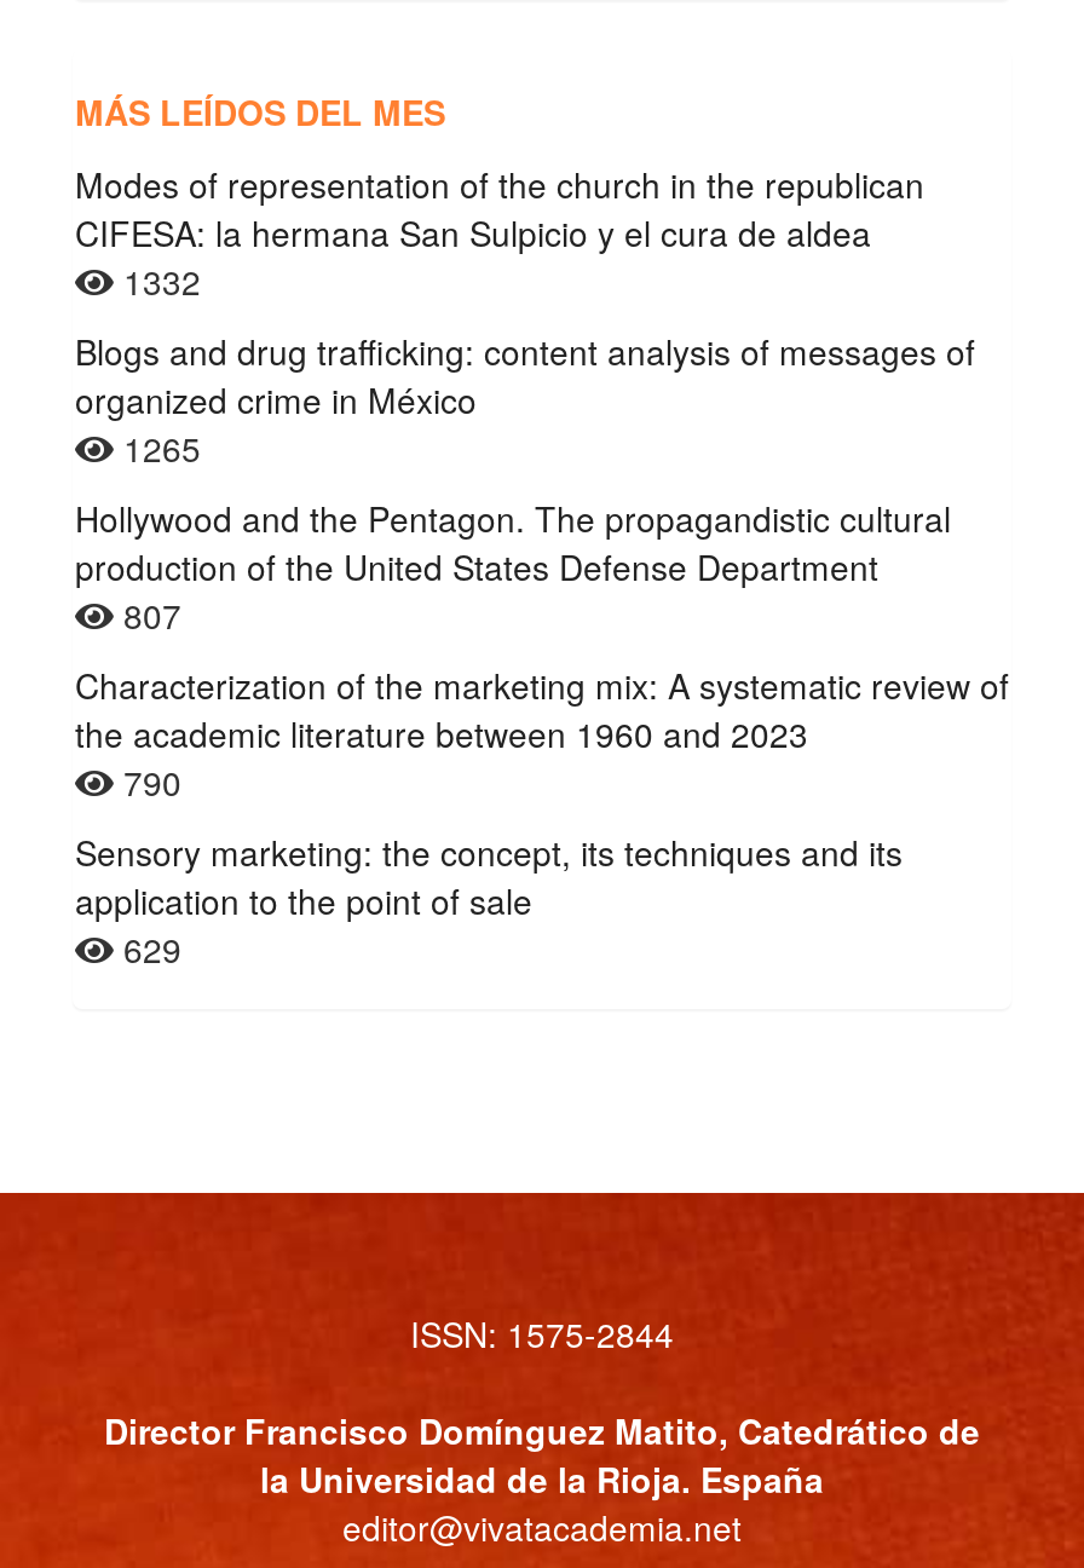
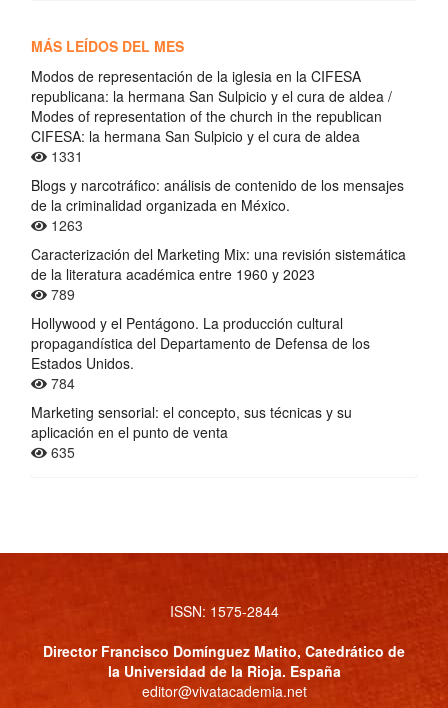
+ Modos de representación de la iglesia en la CIFESA
+ republicana: la hermana San Sulpicio y el cura de aldea /

- 1332
- Blogs and drug trafficking: content analysis of messages of
- organized crime in México
- 1265
- Hollywood and the Pentagon. The propagandistic cultural
- production of the United States Defense Department
- 807
- Characterization of the marketing mix: A systematic review of
- the academic literature between 1960 and 2023
- 790
- Sensory marketing: the concept, its techniques and its
- application to the point of sale
- 629
+ 1331
+ Blogs y narcotráfico: análisis de contenido de los mensajes
+ de la criminalidad organizada en México.
+ 1263
+ Caracterización del Marketing Mix: una revisión sistemática
+ de la literatura académica entre 1960 y 2023
+ 789
+ Hollywood y el Pentágono. La producción cultural
+ propagandística del Departamento de Defensa de los
+ Estados Unidos.
+ 784
+ Marketing sensorial: el concepto, sus técnicas y su
+ aplicación en el punto de venta
+ 635
